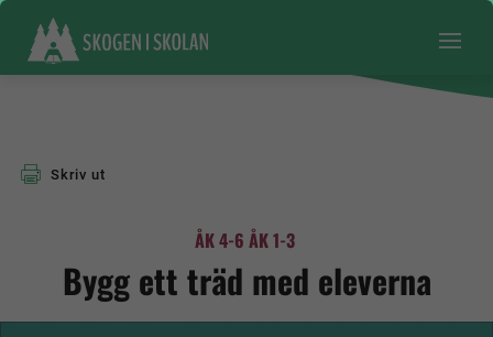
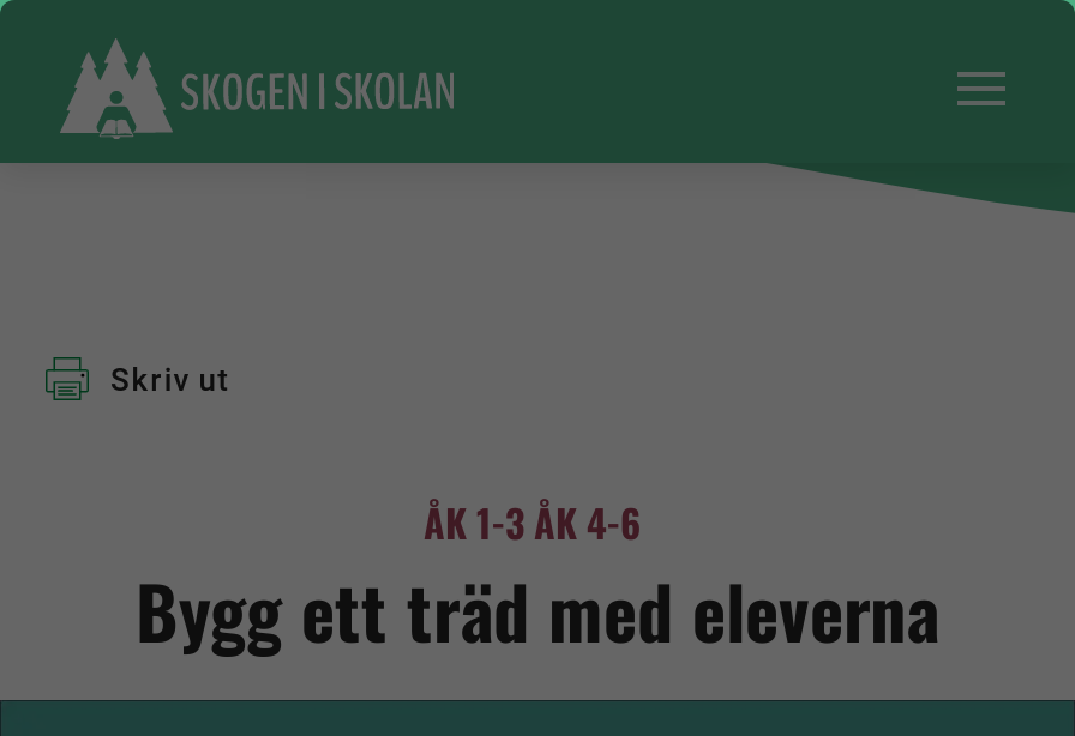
- ÅK 4-6 ÅK 1-3
+ ÅK 1-3 ÅK 4-6
